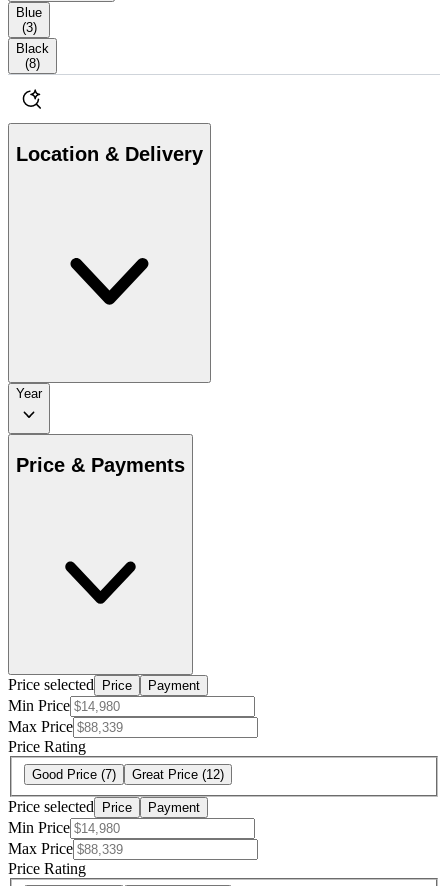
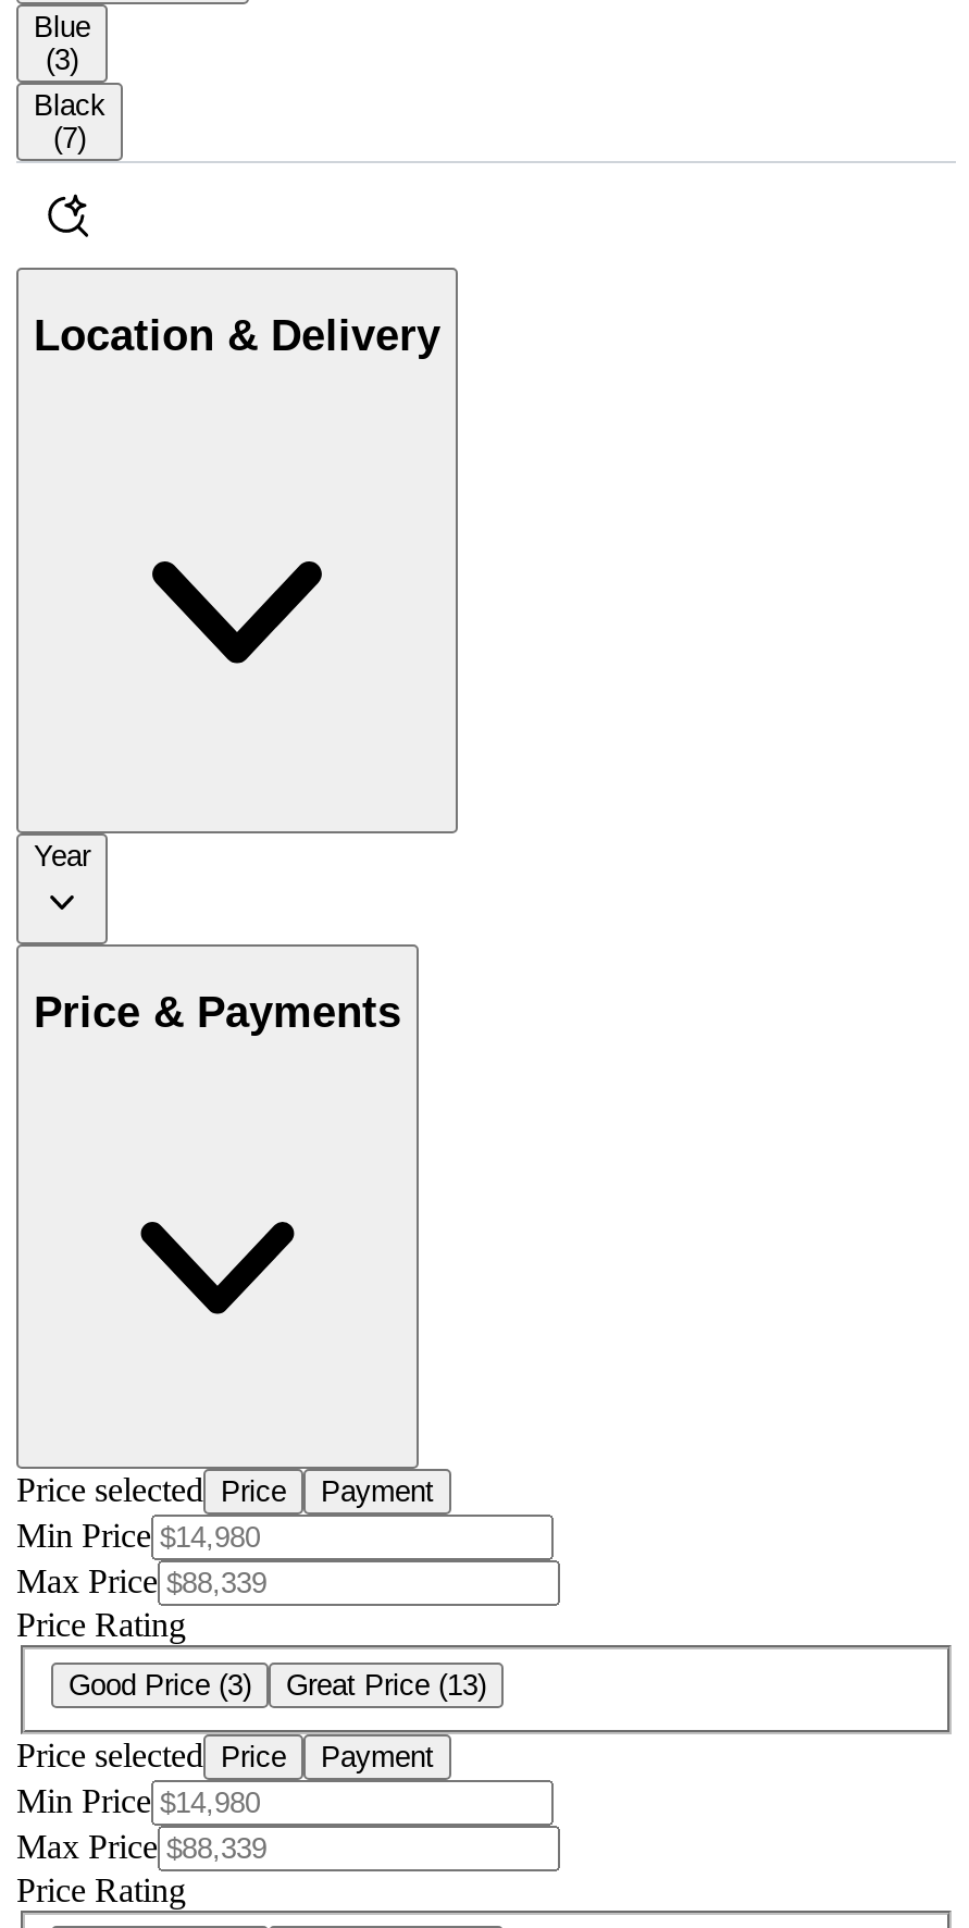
- (8)
+ (7)

- Good Price (7)
+ Good Price (3)

- Great Price (12)
+ Great Price (13)
